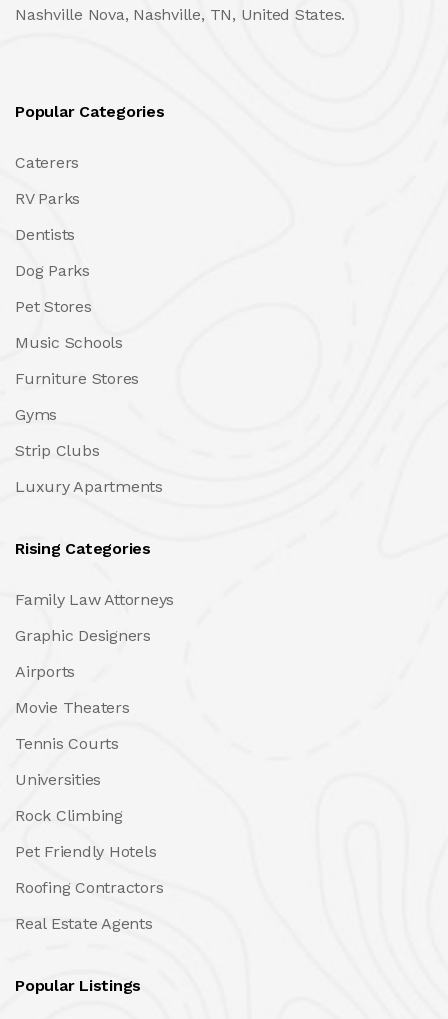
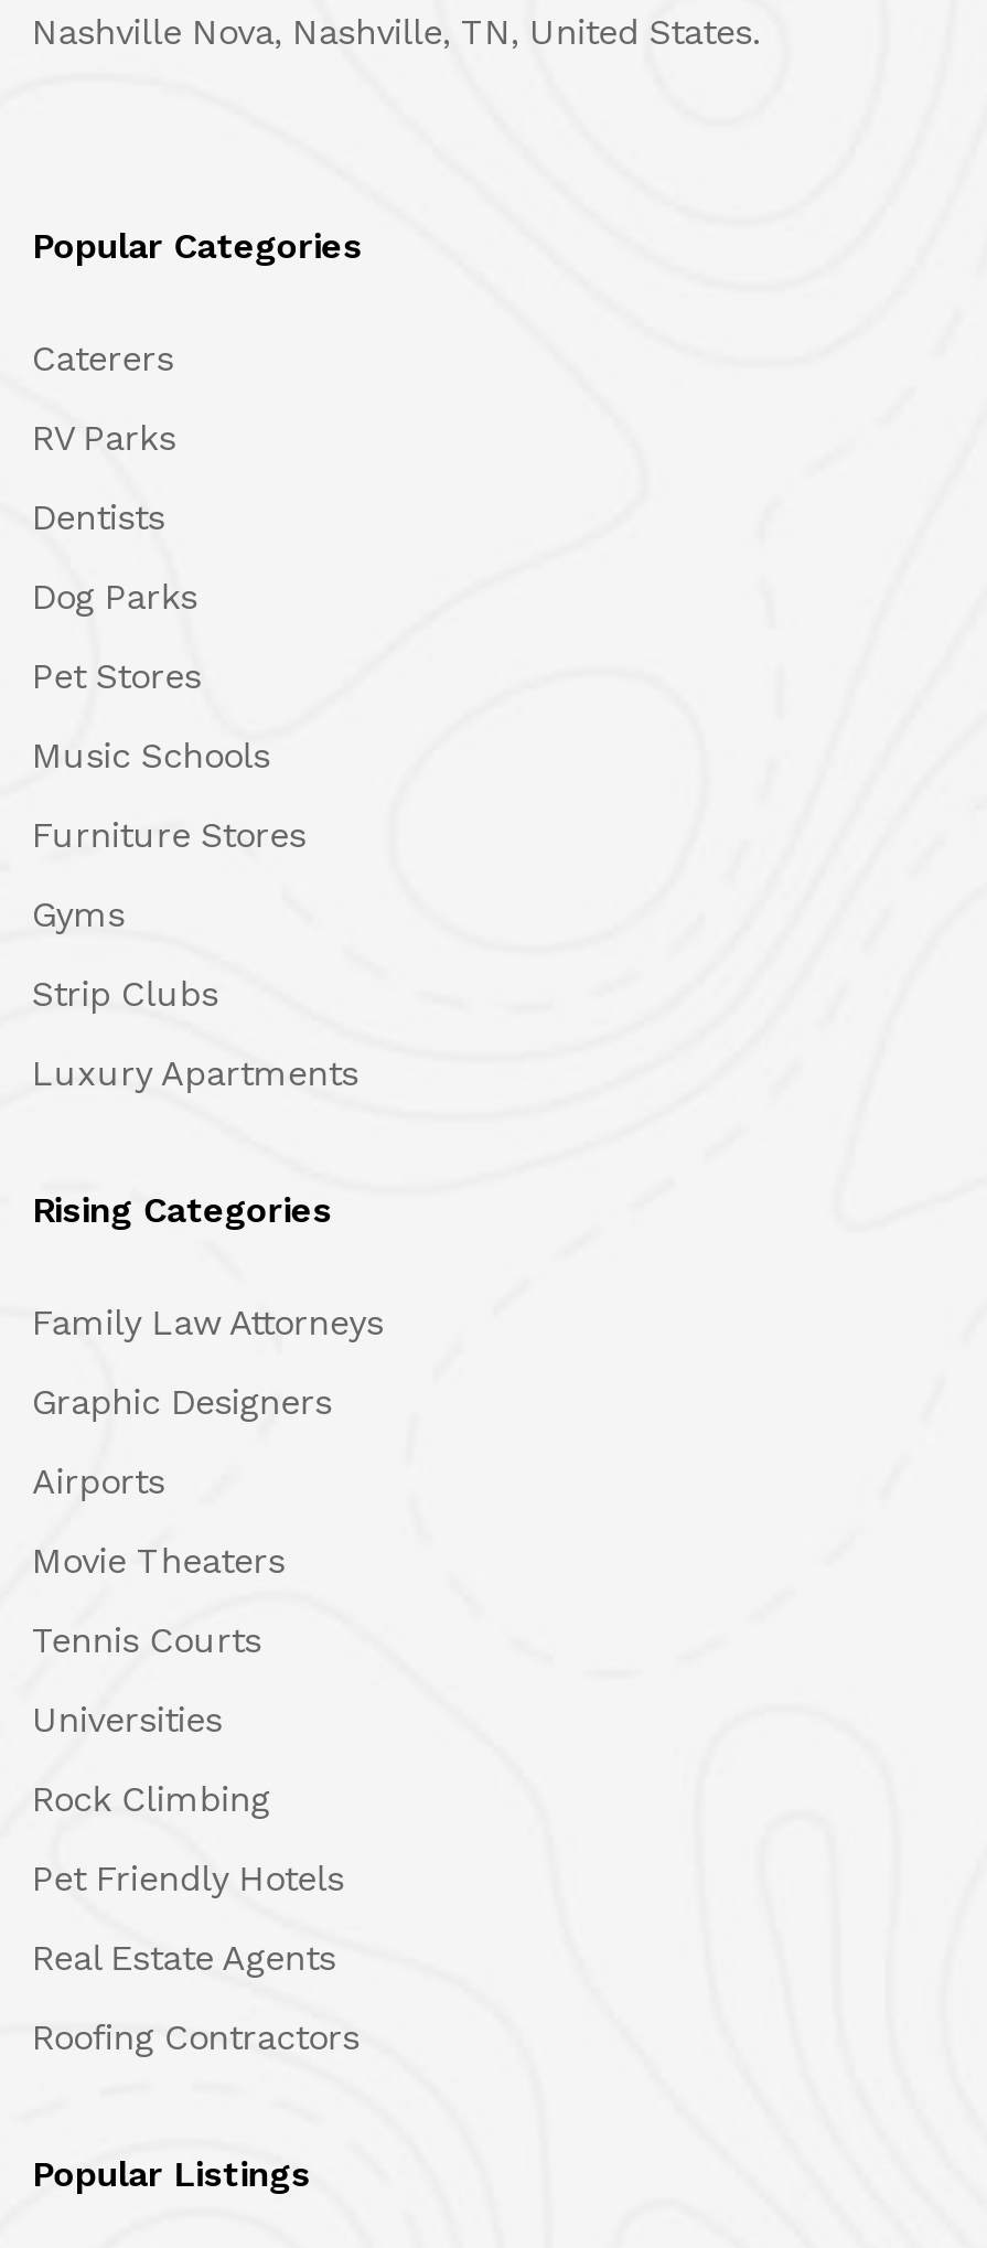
moved down: Roofing Contractors

moved up: Real Estate Agents
